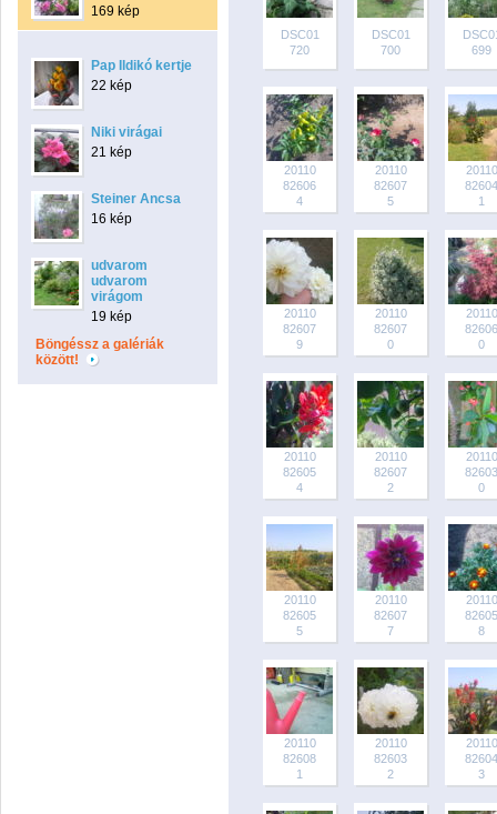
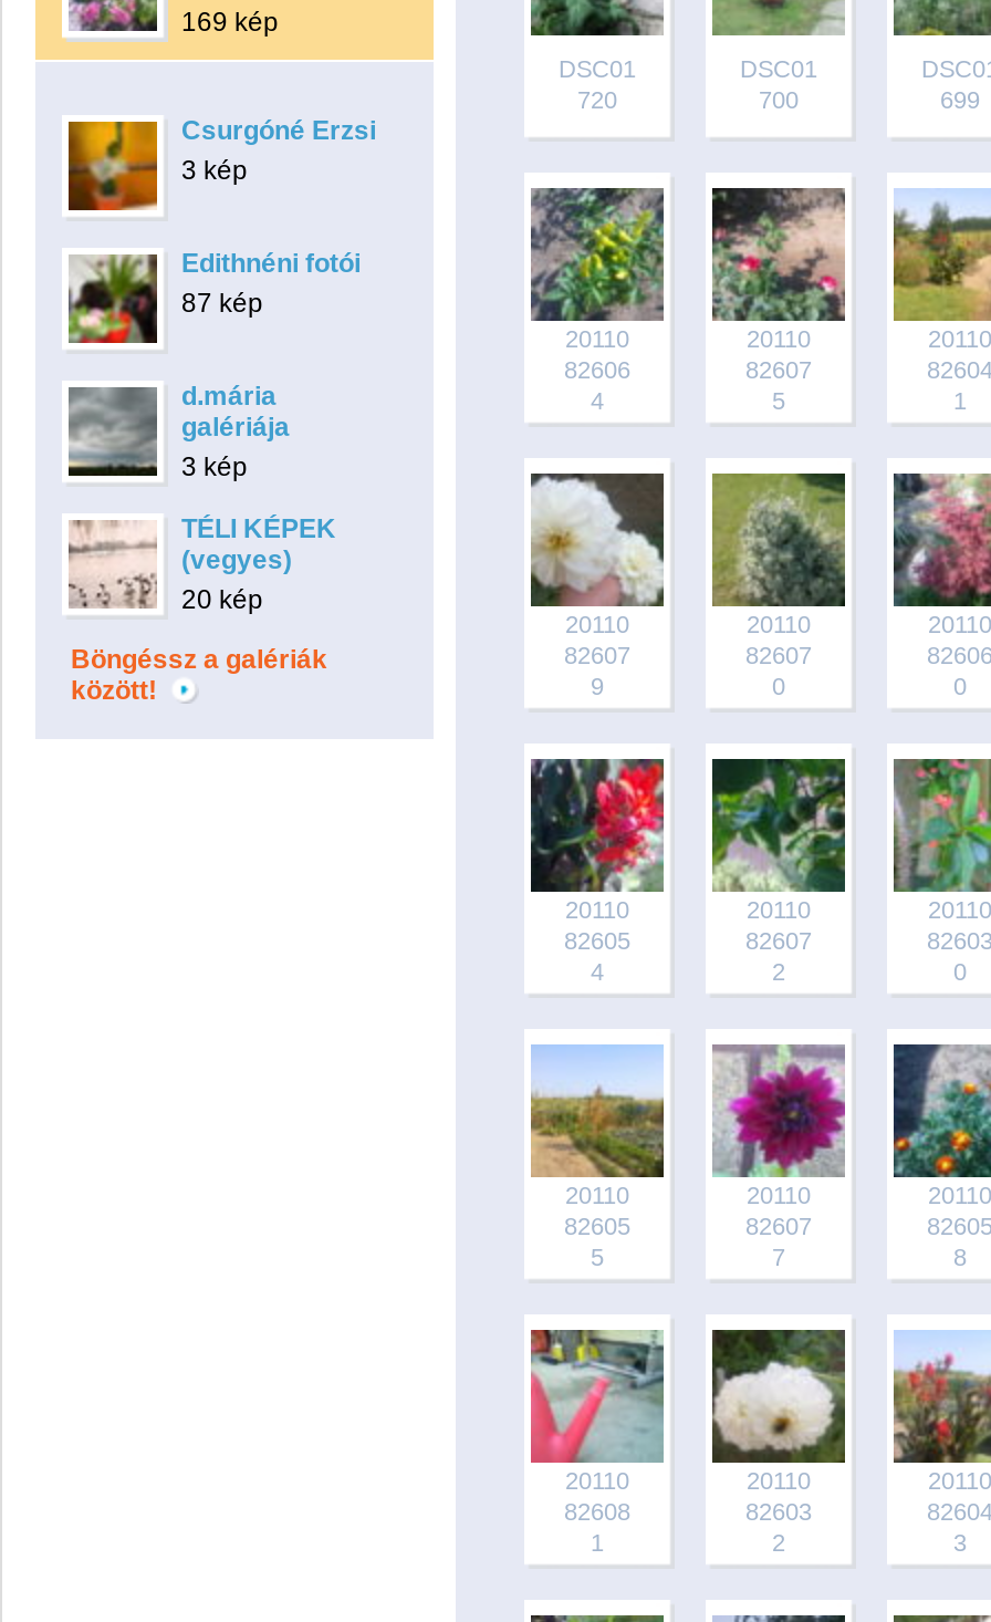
- [image]
- Pap Ildikó kertje
- 22 kép
+ [image]
+ Csurgóné Erzsi
+ 3 kép

- [image]
- Niki virágai
- 21 kép
+ [image]
+ Edithnéni fotói
+ 87 kép

- [image]
- Steiner Ancsa
- 16 kép
+ [image]
+ d.mária
+ galériája
+ 3 kép

- [image]
- udvarom
- udvarom
- virágom
- 19 kép
+ [image]
+ TÉLI KÉPEK
+ (vegyes)
+ 20 kép
